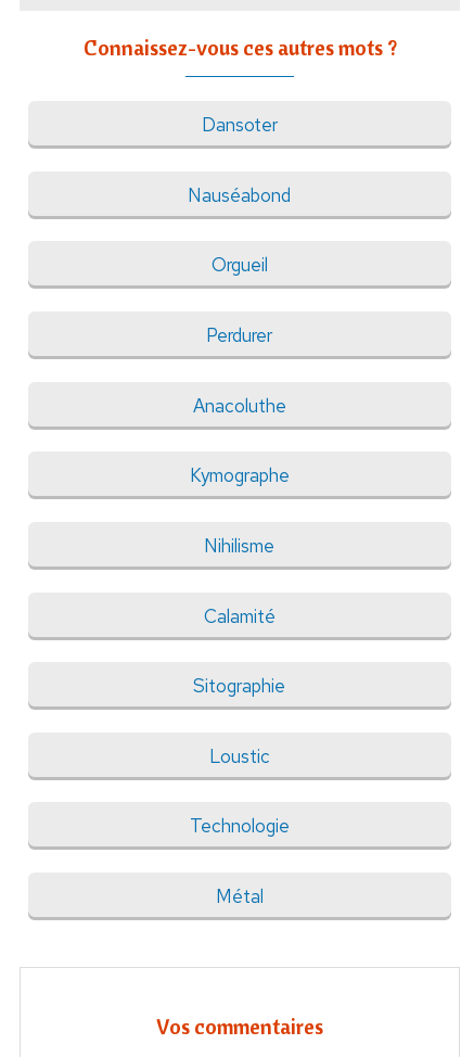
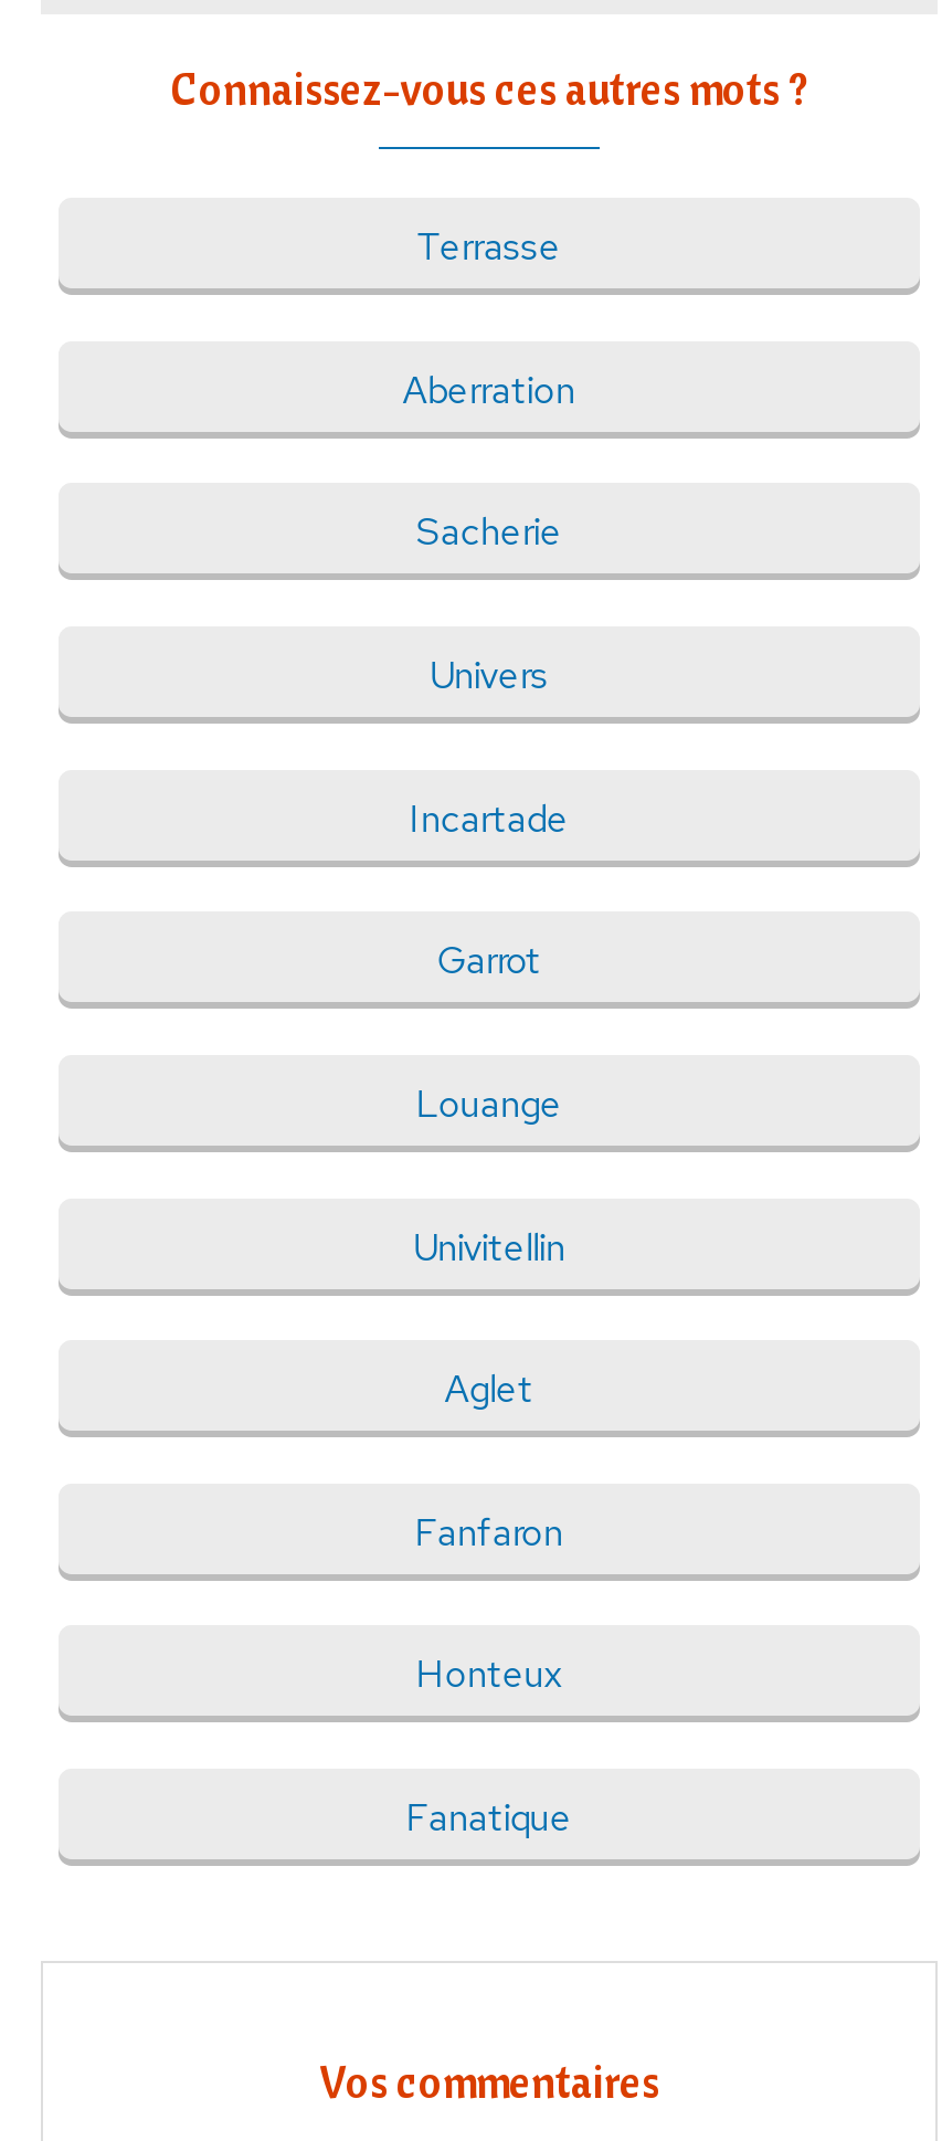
- Dansoter
+ Terrasse

- Nauséabond
+ Aberration

- Orgueil
+ Sacherie

- Perdurer
+ Univers

- Anacoluthe
+ Incartade

- Kymographe
+ Garrot

- Nihilisme
+ Louange

- Calamité
+ Univitellin

- Sitographie
+ Aglet

- Loustic
+ Fanfaron

- Technologie
+ Honteux

- Métal
+ Fanatique
